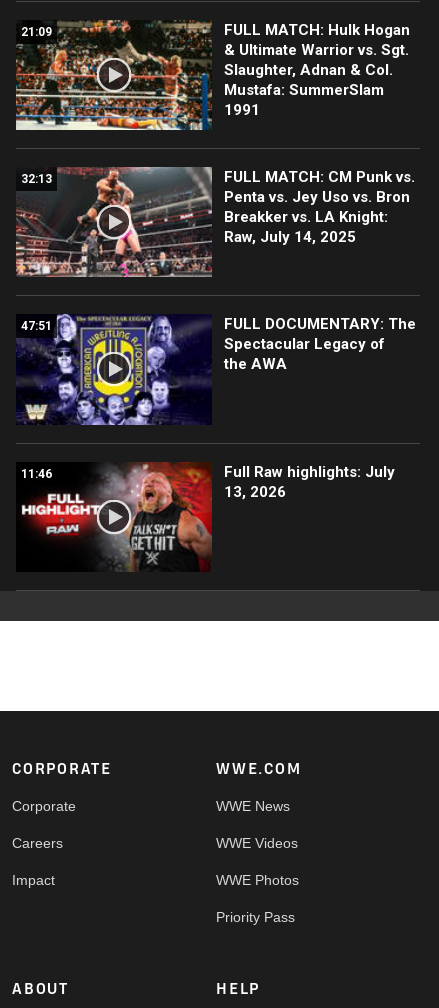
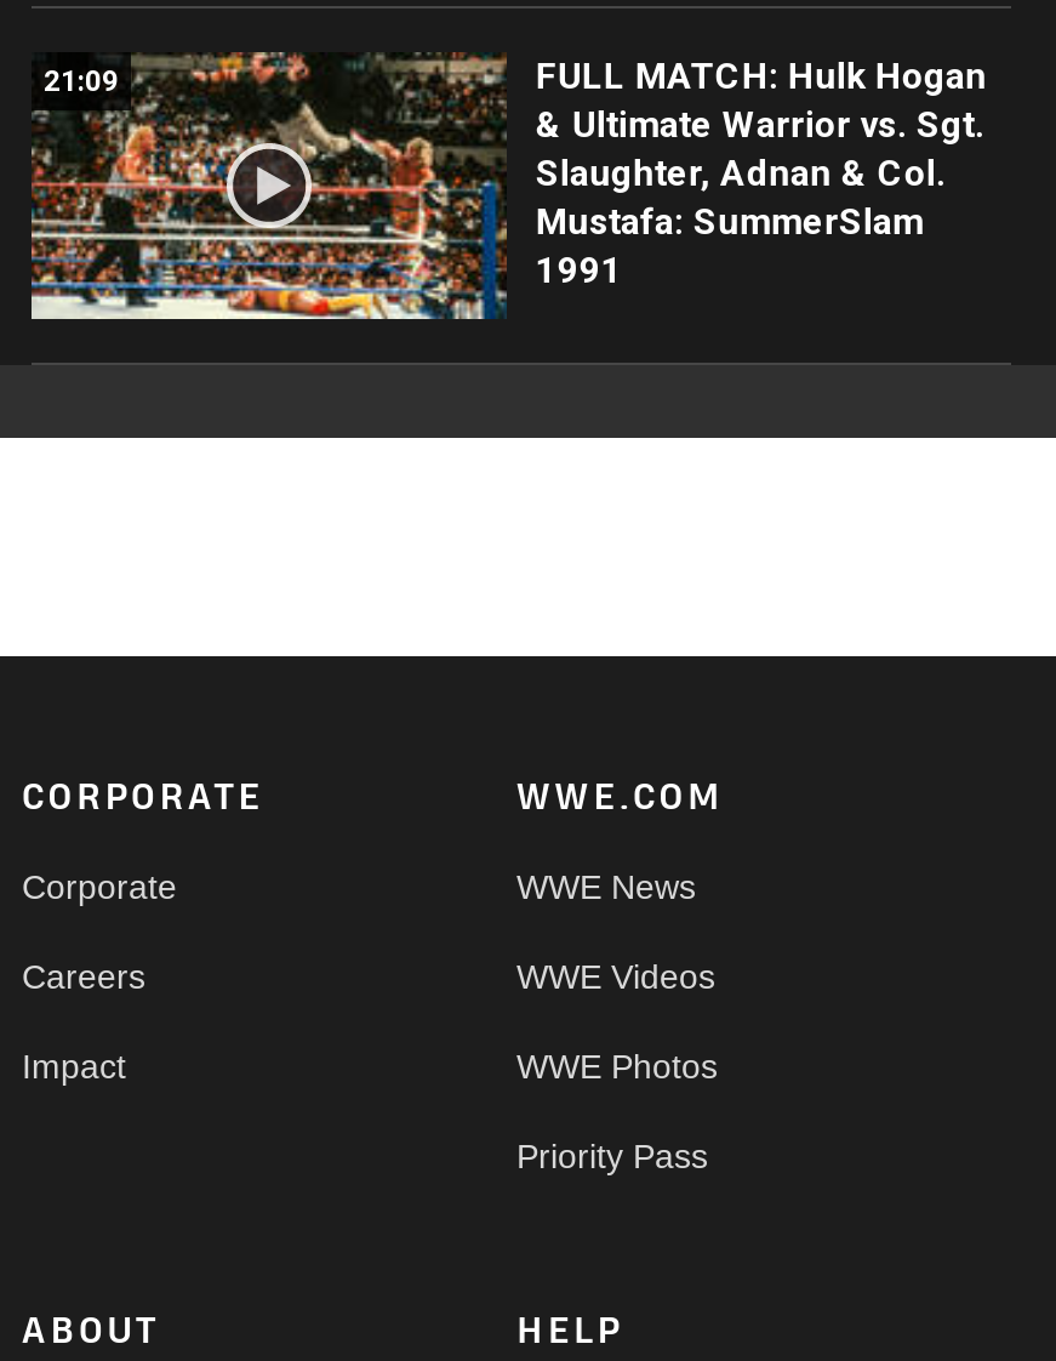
- [image]
- 32:13
- FULL MATCH: CM Punk vs.
- Penta vs. Jey Uso vs. Bron
- Breakker vs. LA Knight:
- Raw, July 14, 2025

- [image]
- 47:51
- FULL DOCUMENTARY: The
- Spectacular Legacy of
- the AWA

- [image]
- 11:46
- Full Raw highlights: July
- 13, 2026
